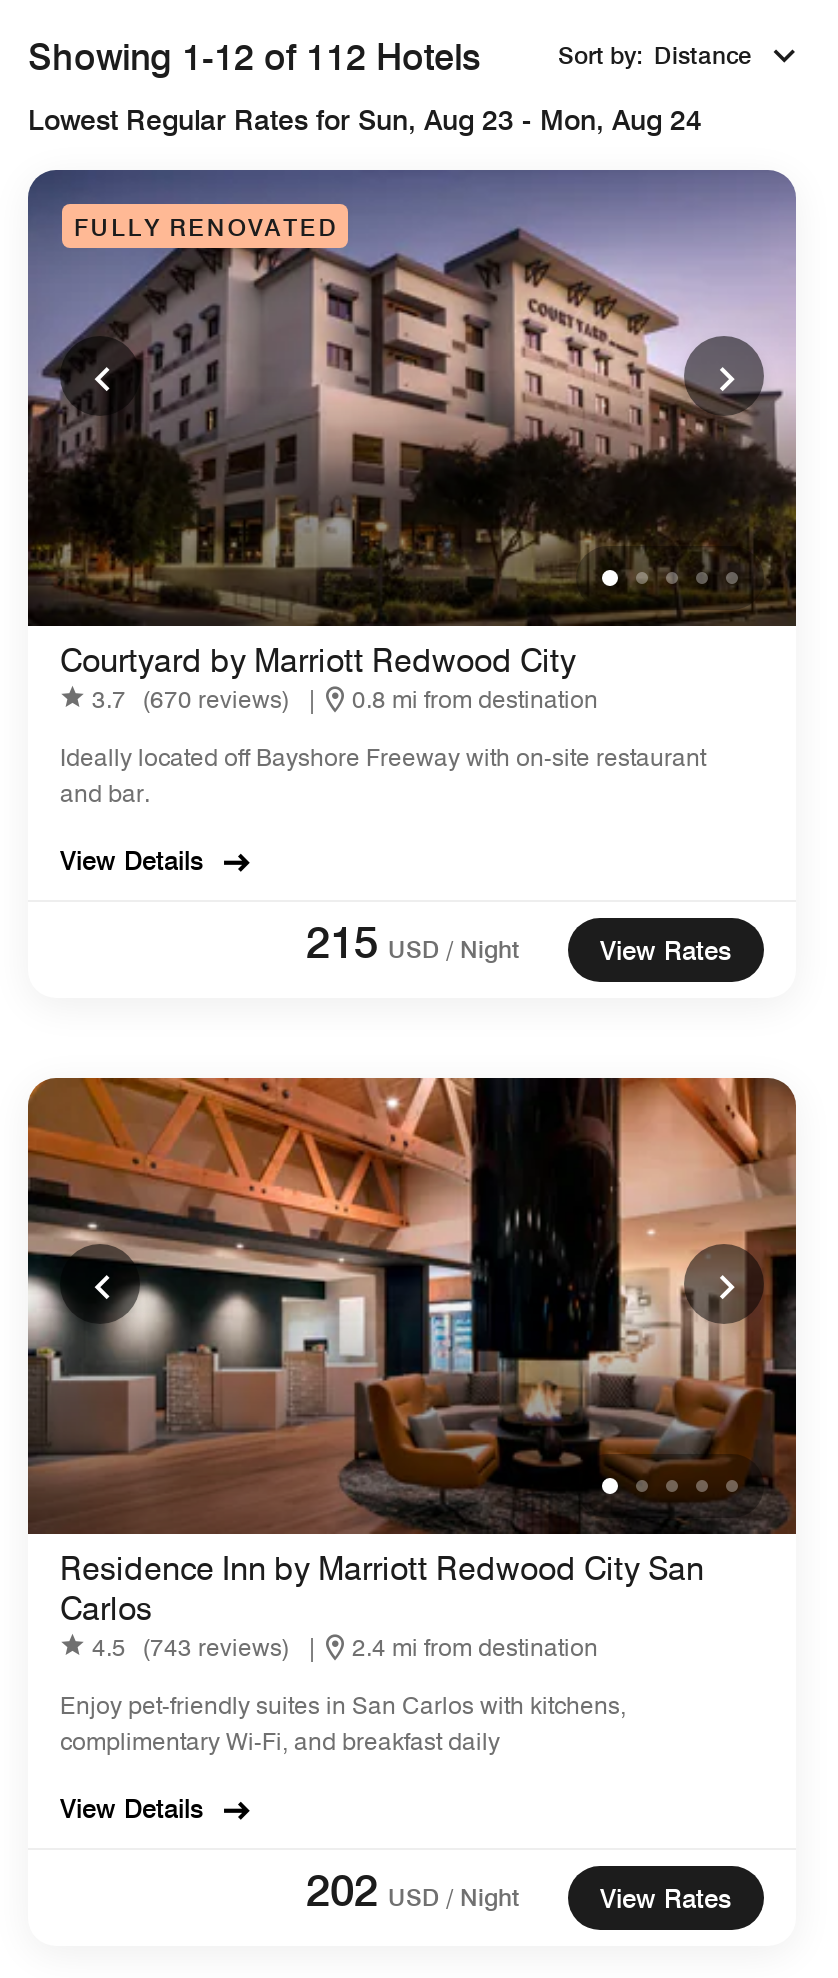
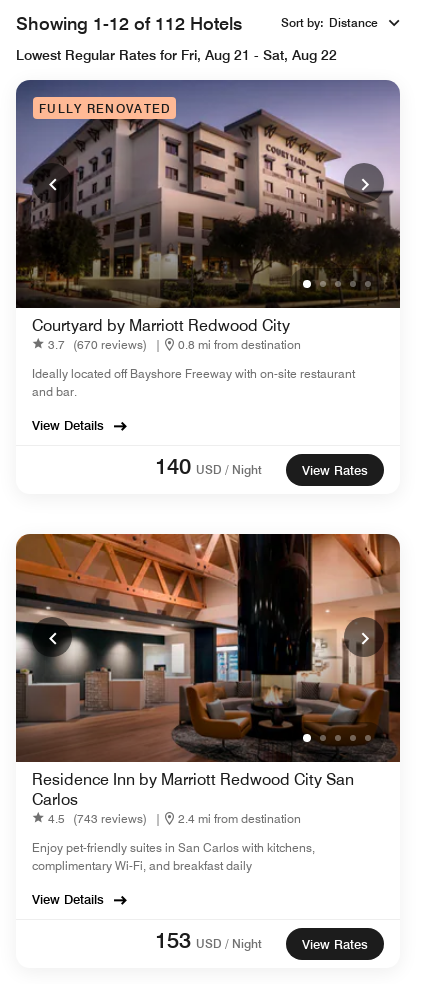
- Lowest Regular Rates for Sun, Aug 23 - Mon, Aug 24
+ Lowest Regular Rates for Fri, Aug 21 - Sat, Aug 22

- 215 USD / Night
+ 140 USD / Night

- 202 USD / Night
+ 153 USD / Night
